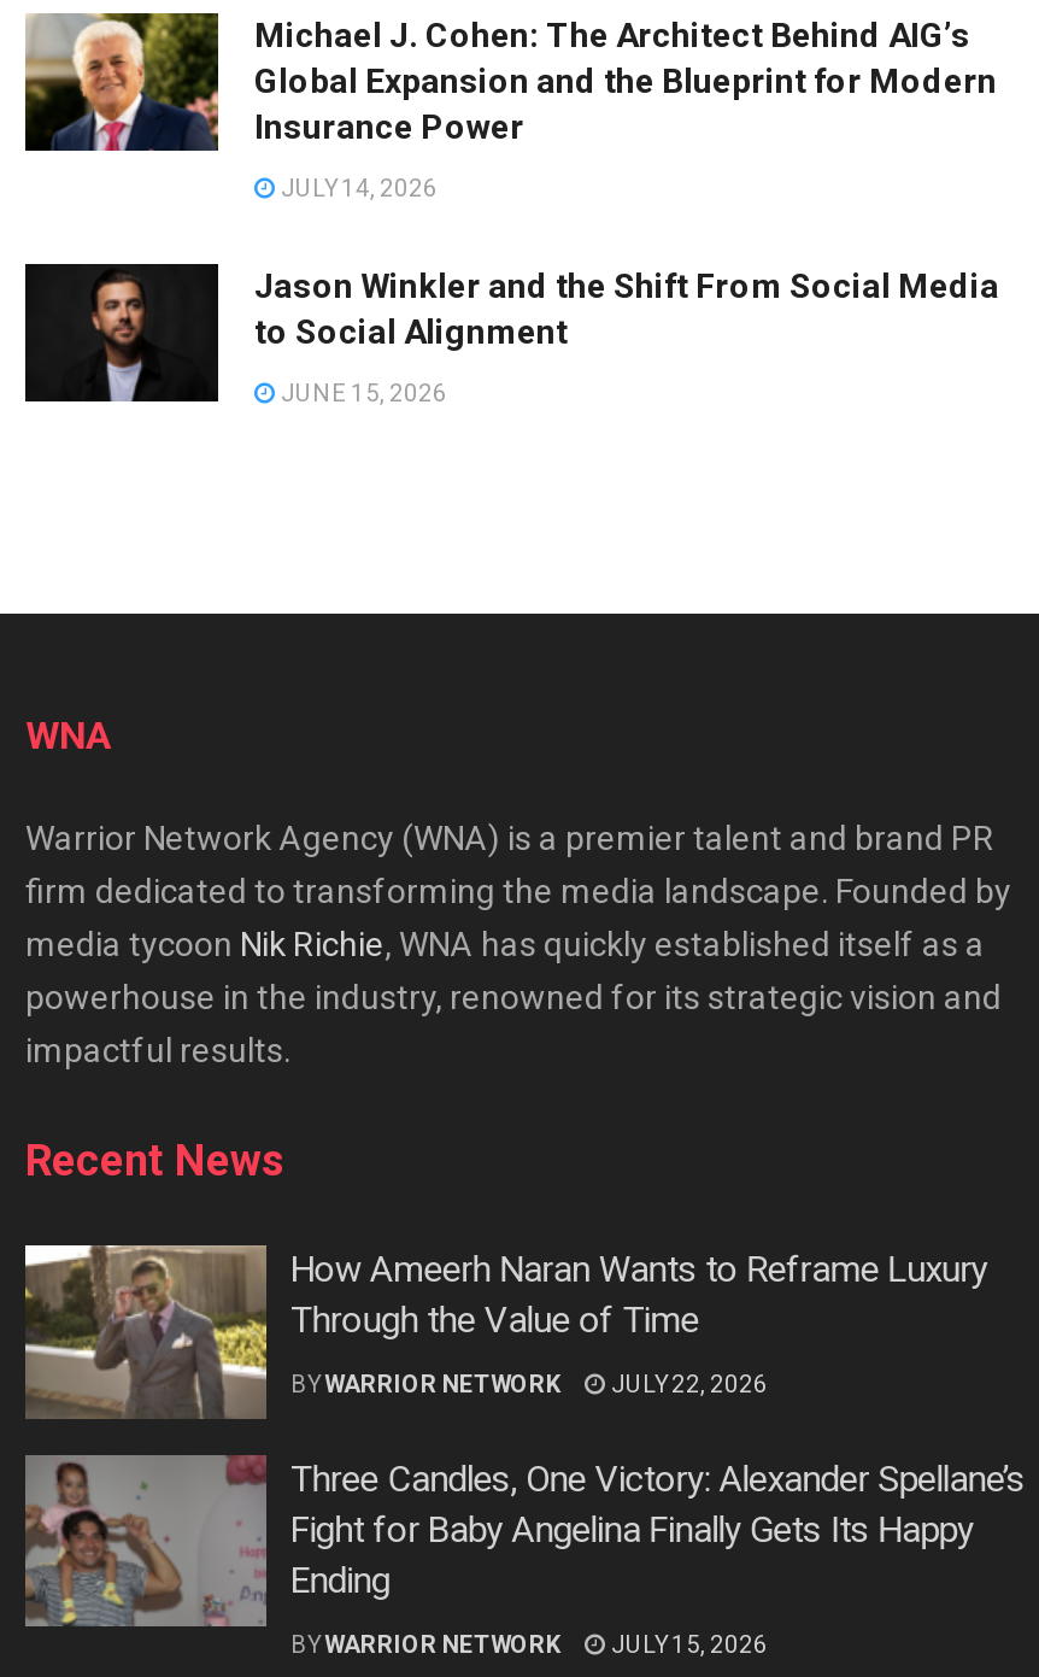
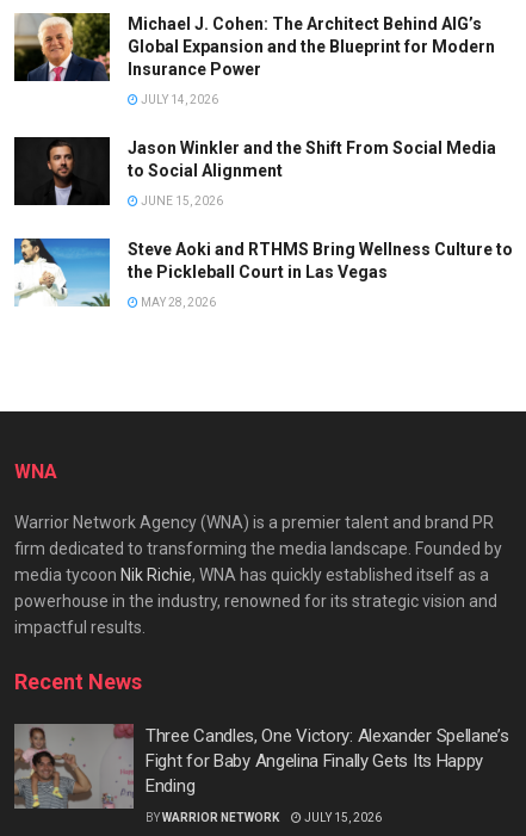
+ [image]
+ Steve Aoki and RTHMS Bring Wellness Culture to
+ the Pickleball Court in Las Vegas
+ MAY 28, 2026

moved down: WNA | Warrior Network Agency (WNA) is a premier talent and brand PR | firm dedicated to transforming the media landscape. Founded by | media tycoon Nik Richie, WNA has quickly established itself as a | powerhouse in the industry, renowned for its strategic vision and | impactful results. | Recent News

- [image]
- How Ameerh Naran Wants to Reframe Luxury
- Through the Value of Time
- BY WARRIOR NETWORK
- JULY 22, 2026
